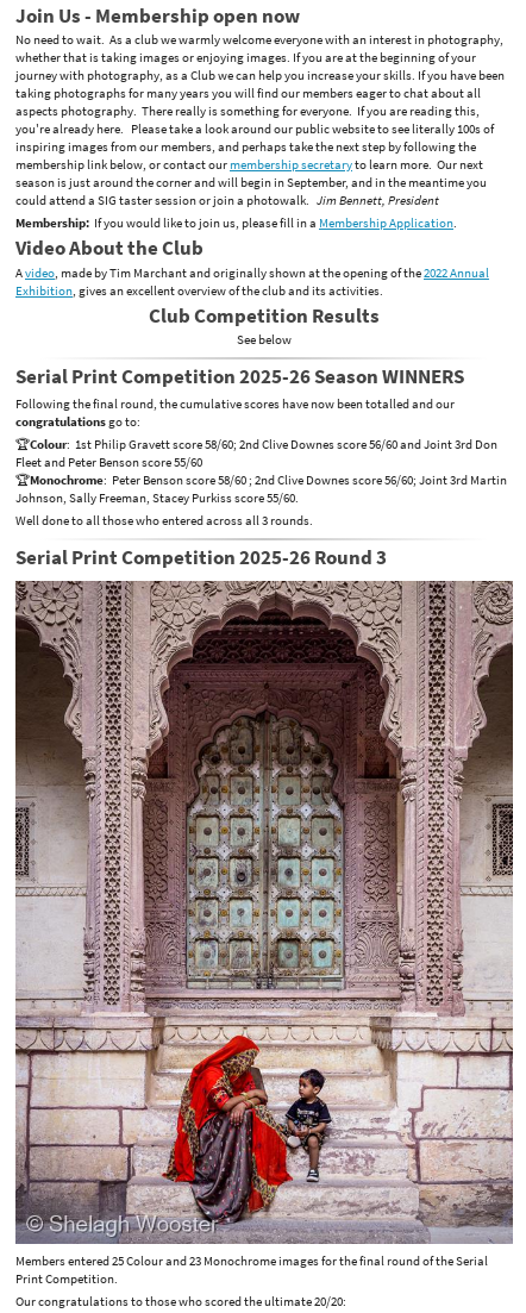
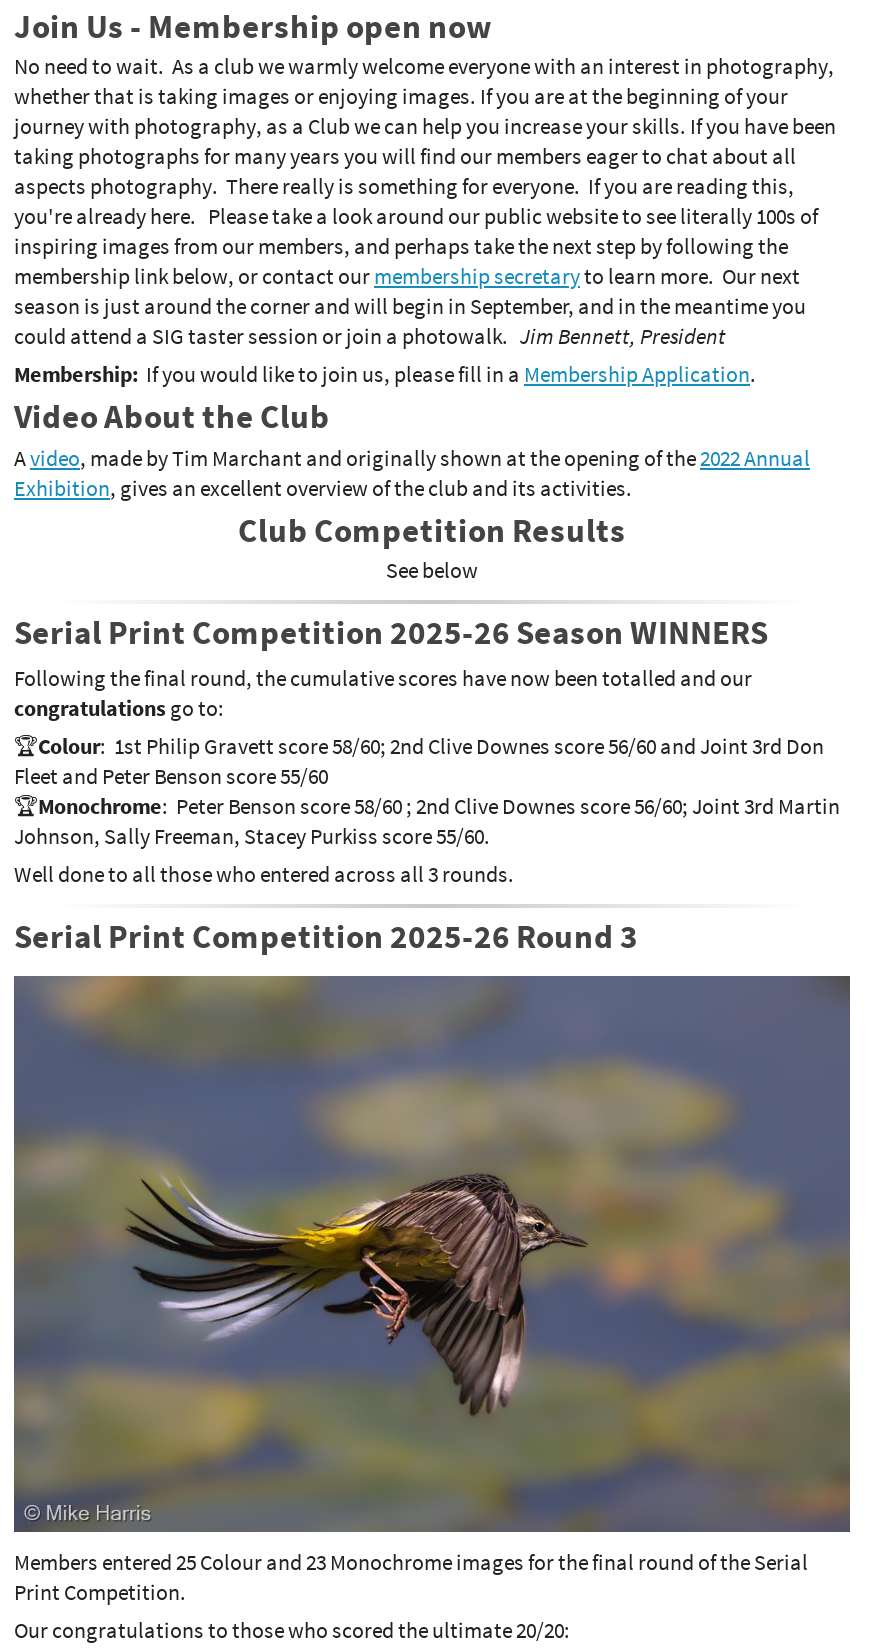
- [image]
+ [image]
